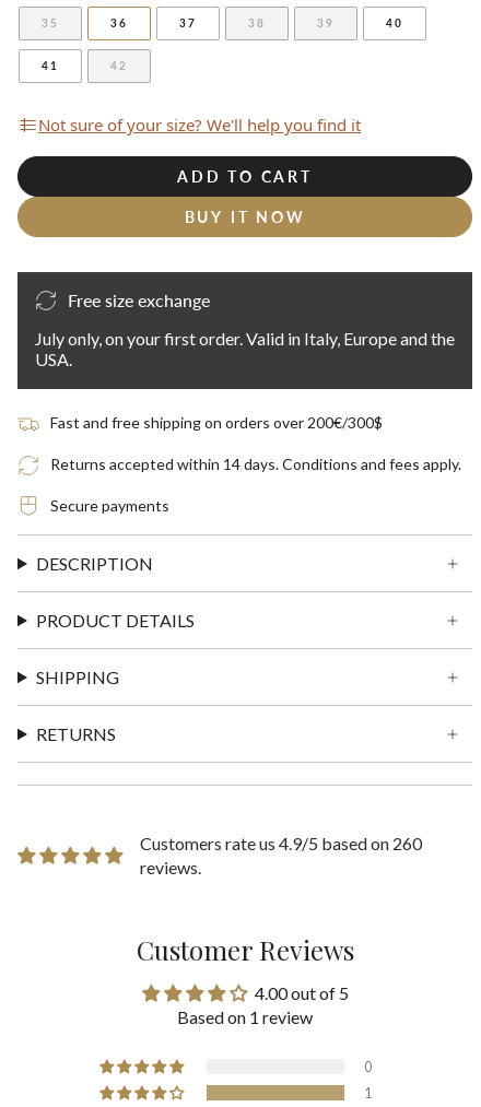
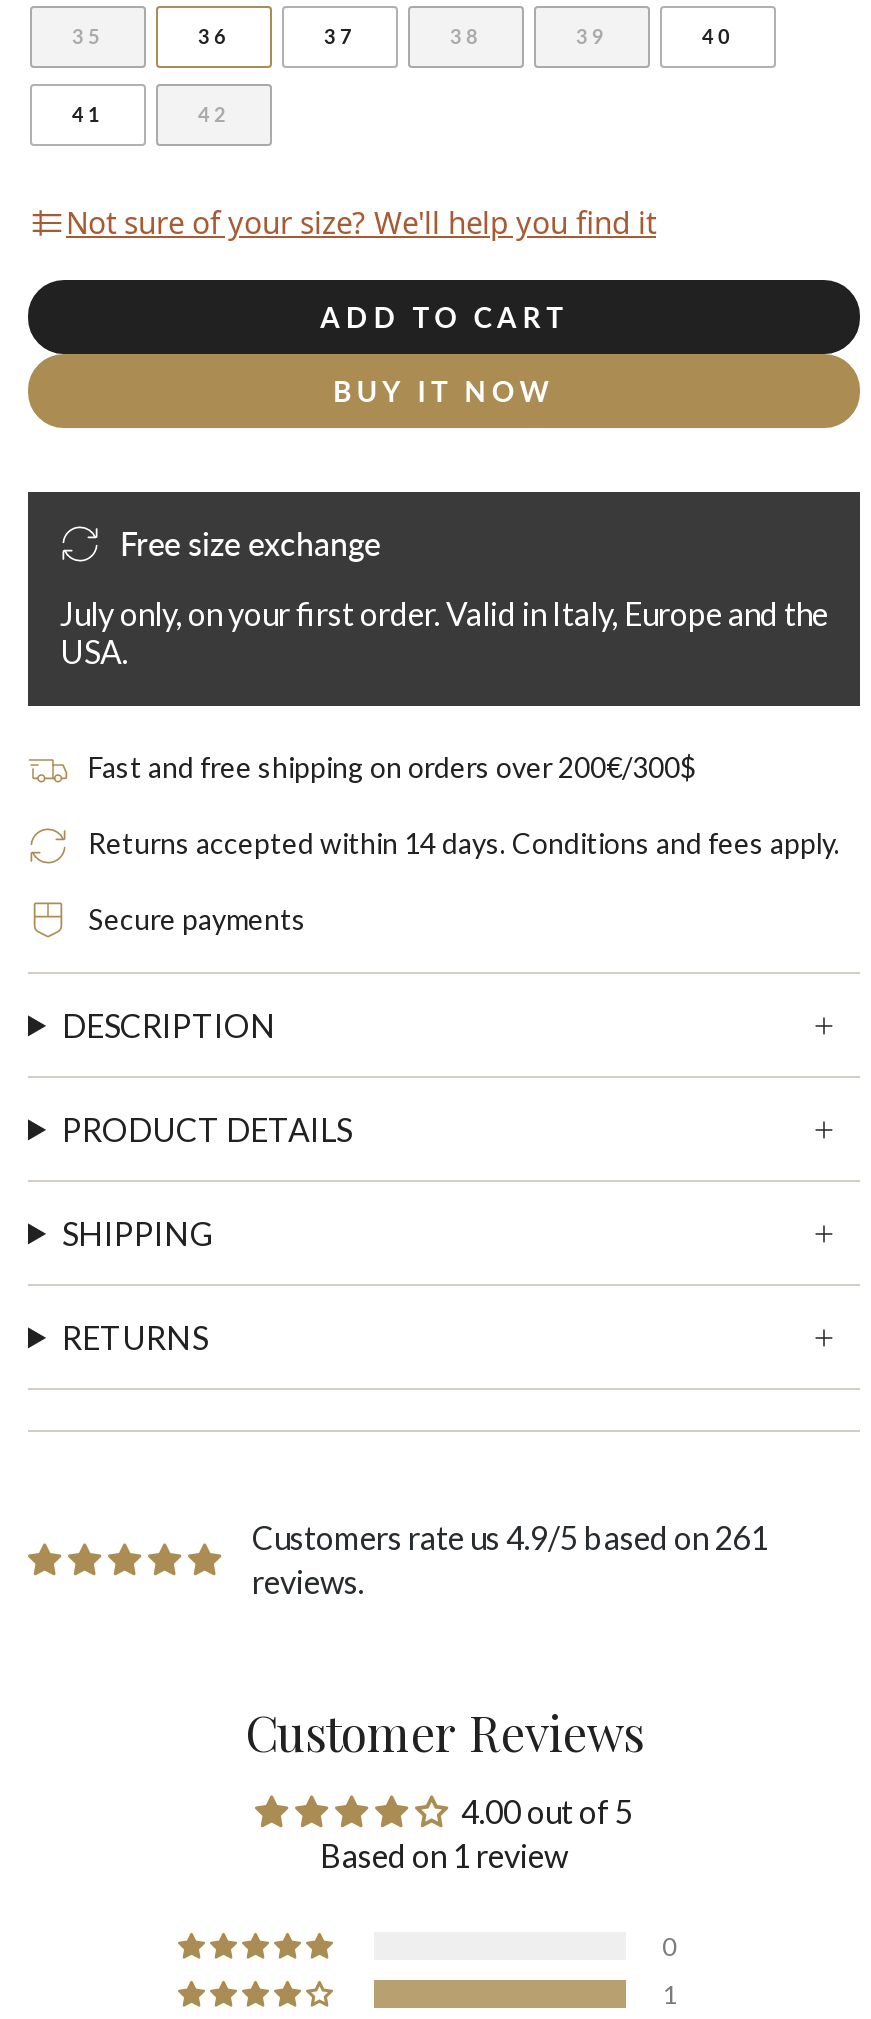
- Customers rate us 4.9/5 based on 260
+ Customers rate us 4.9/5 based on 261
